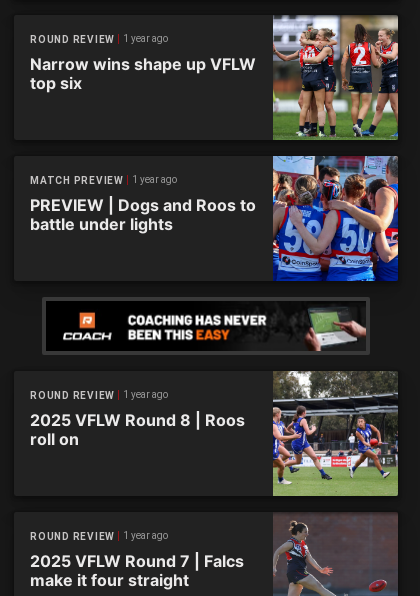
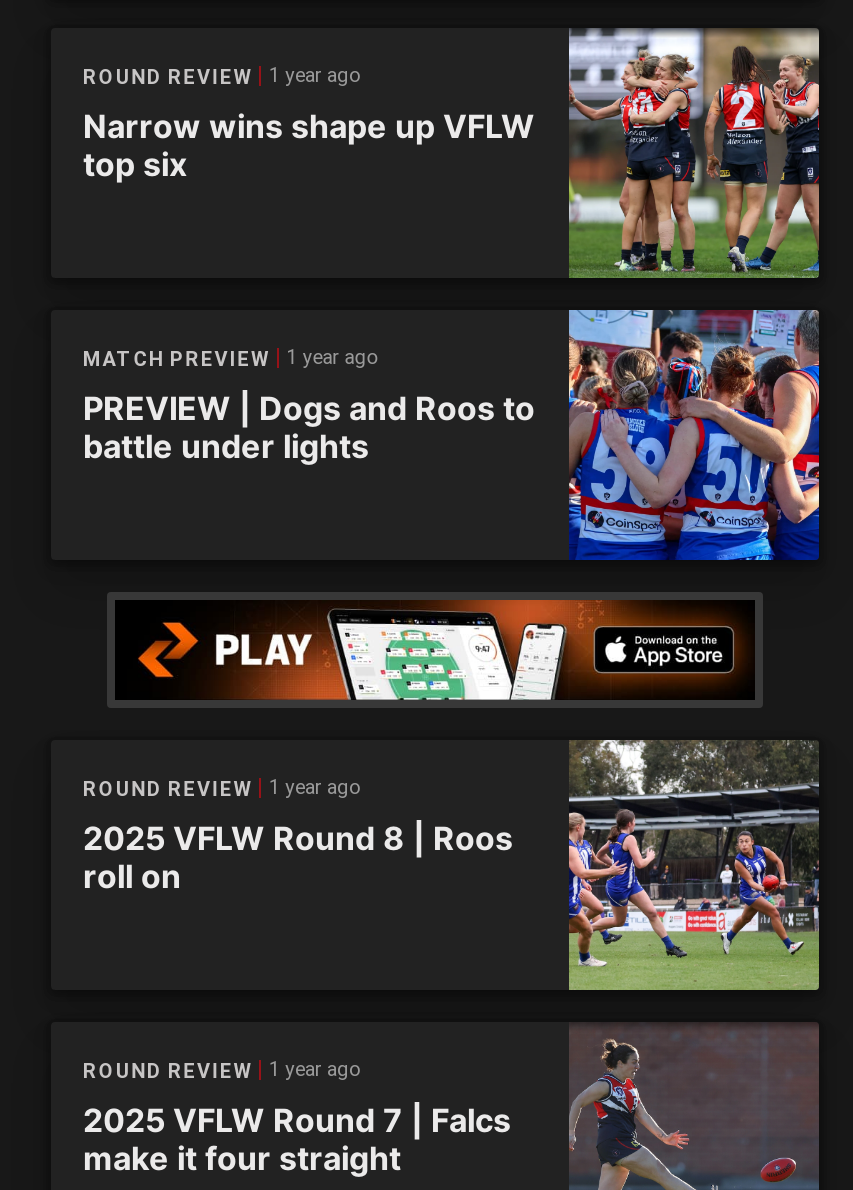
- [image]
+ [image]
